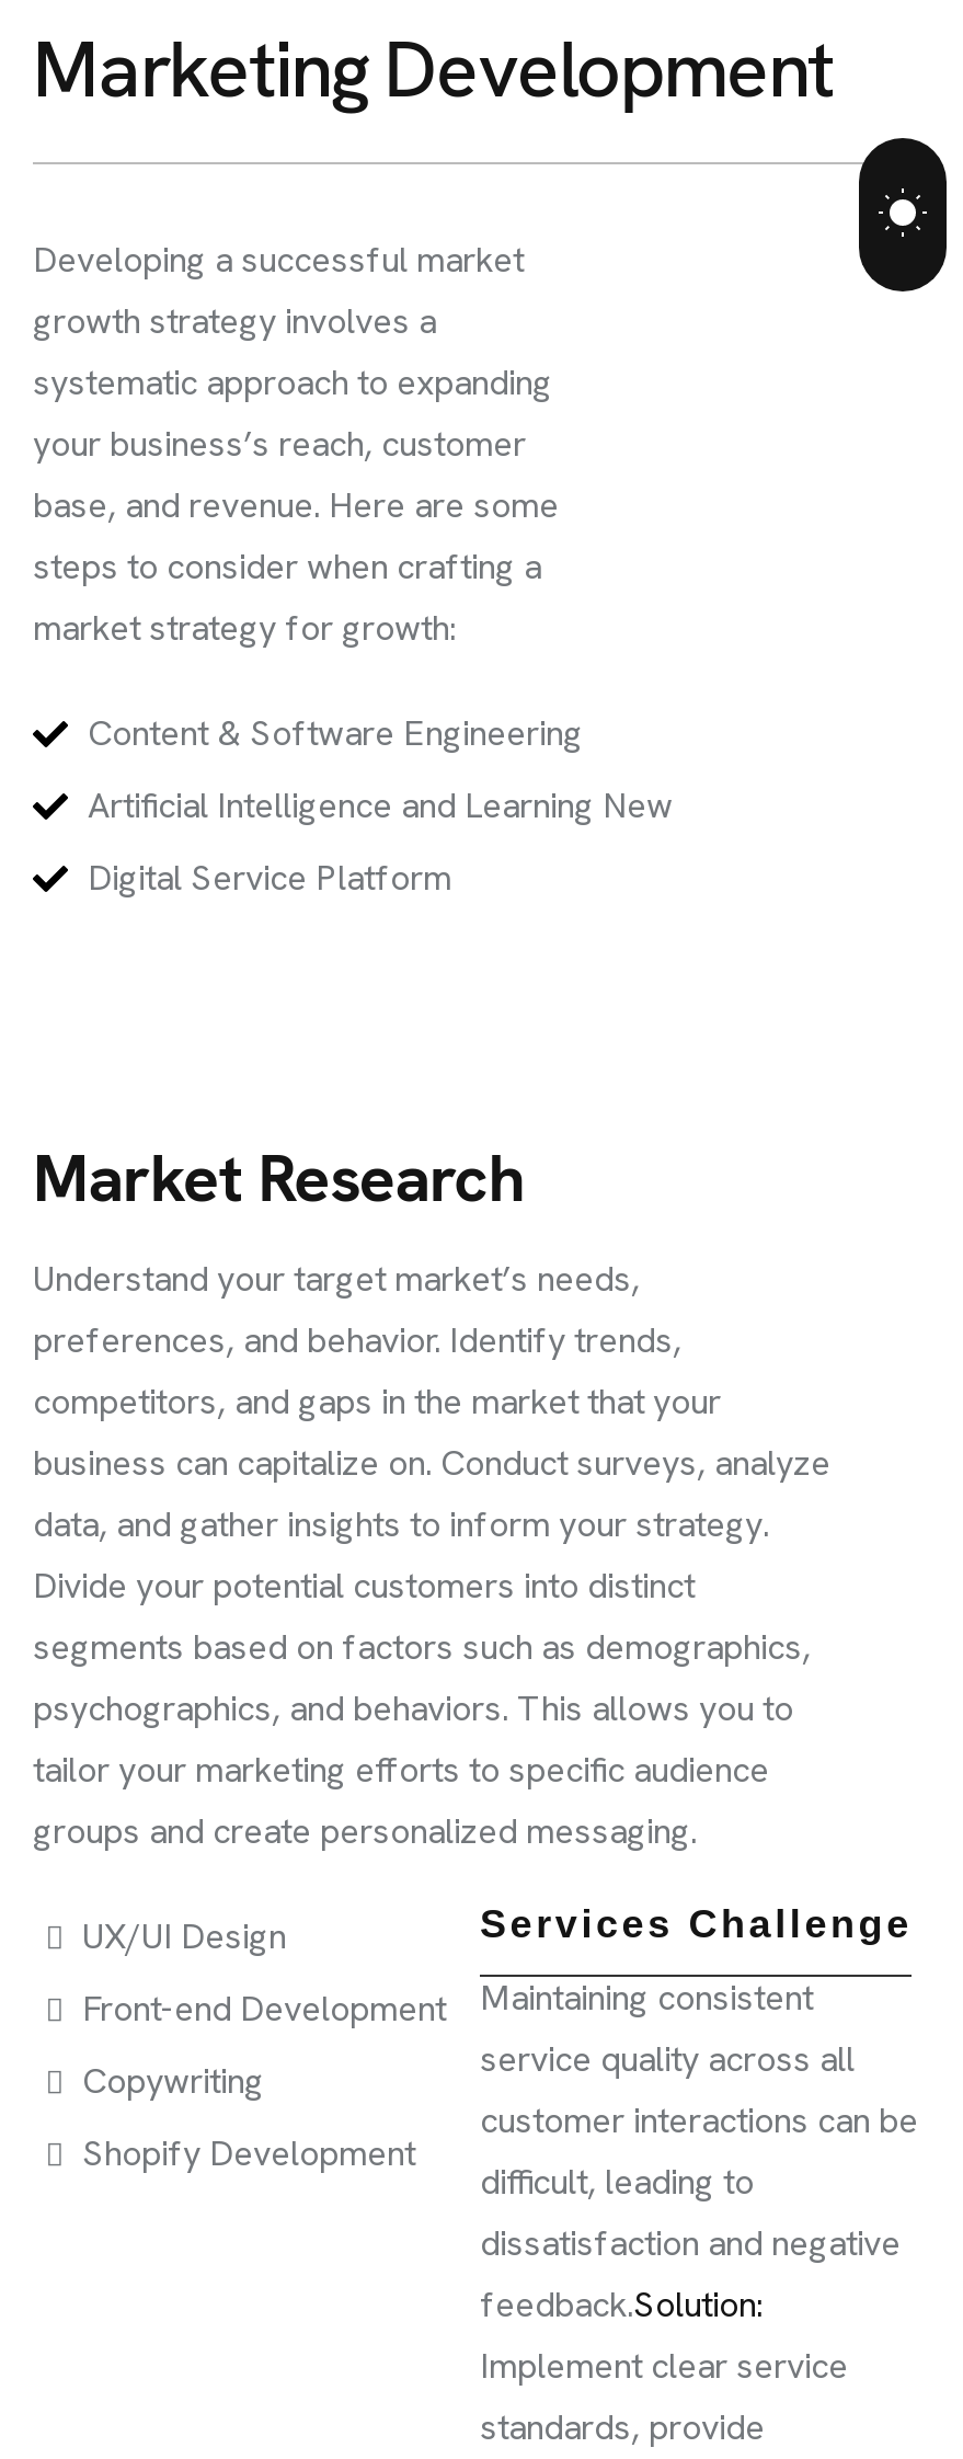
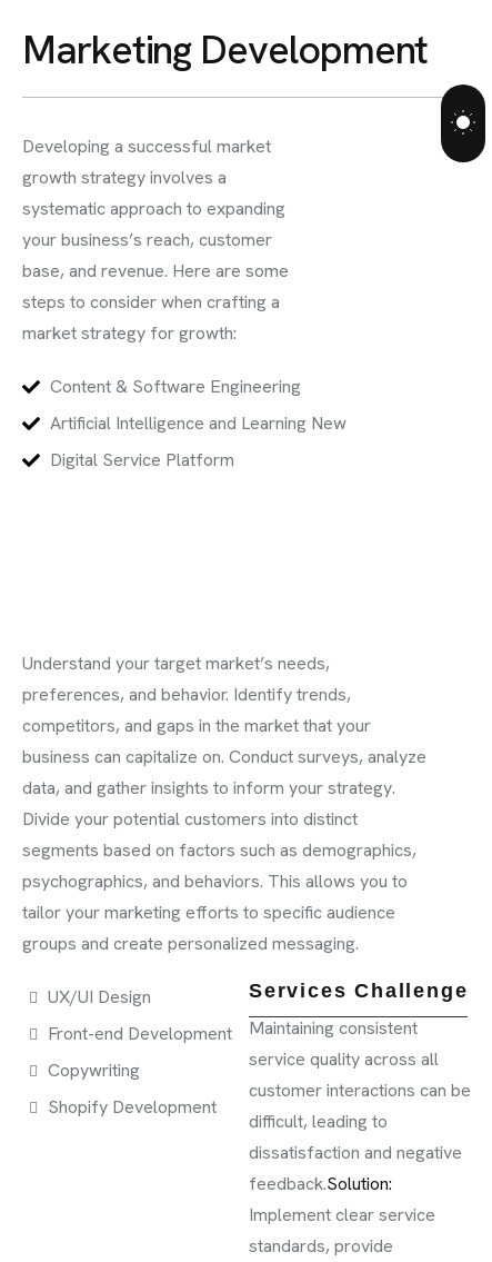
- Market Research
